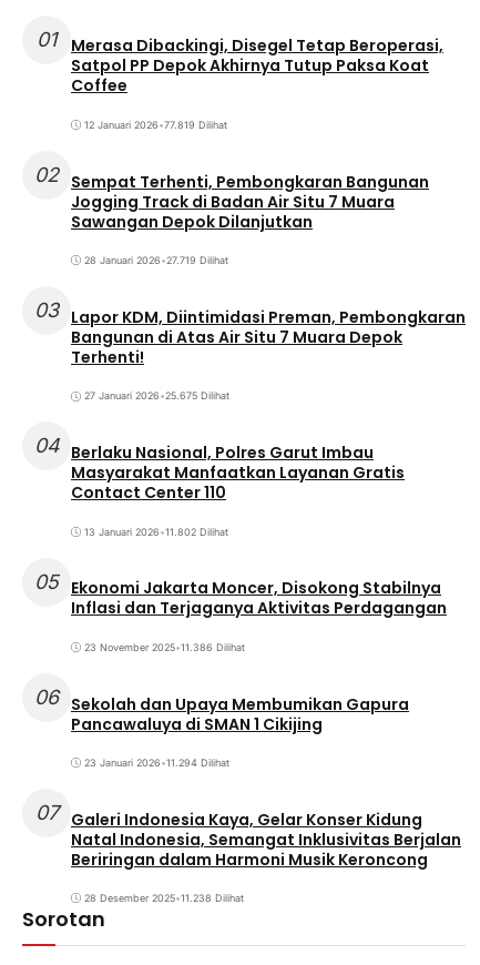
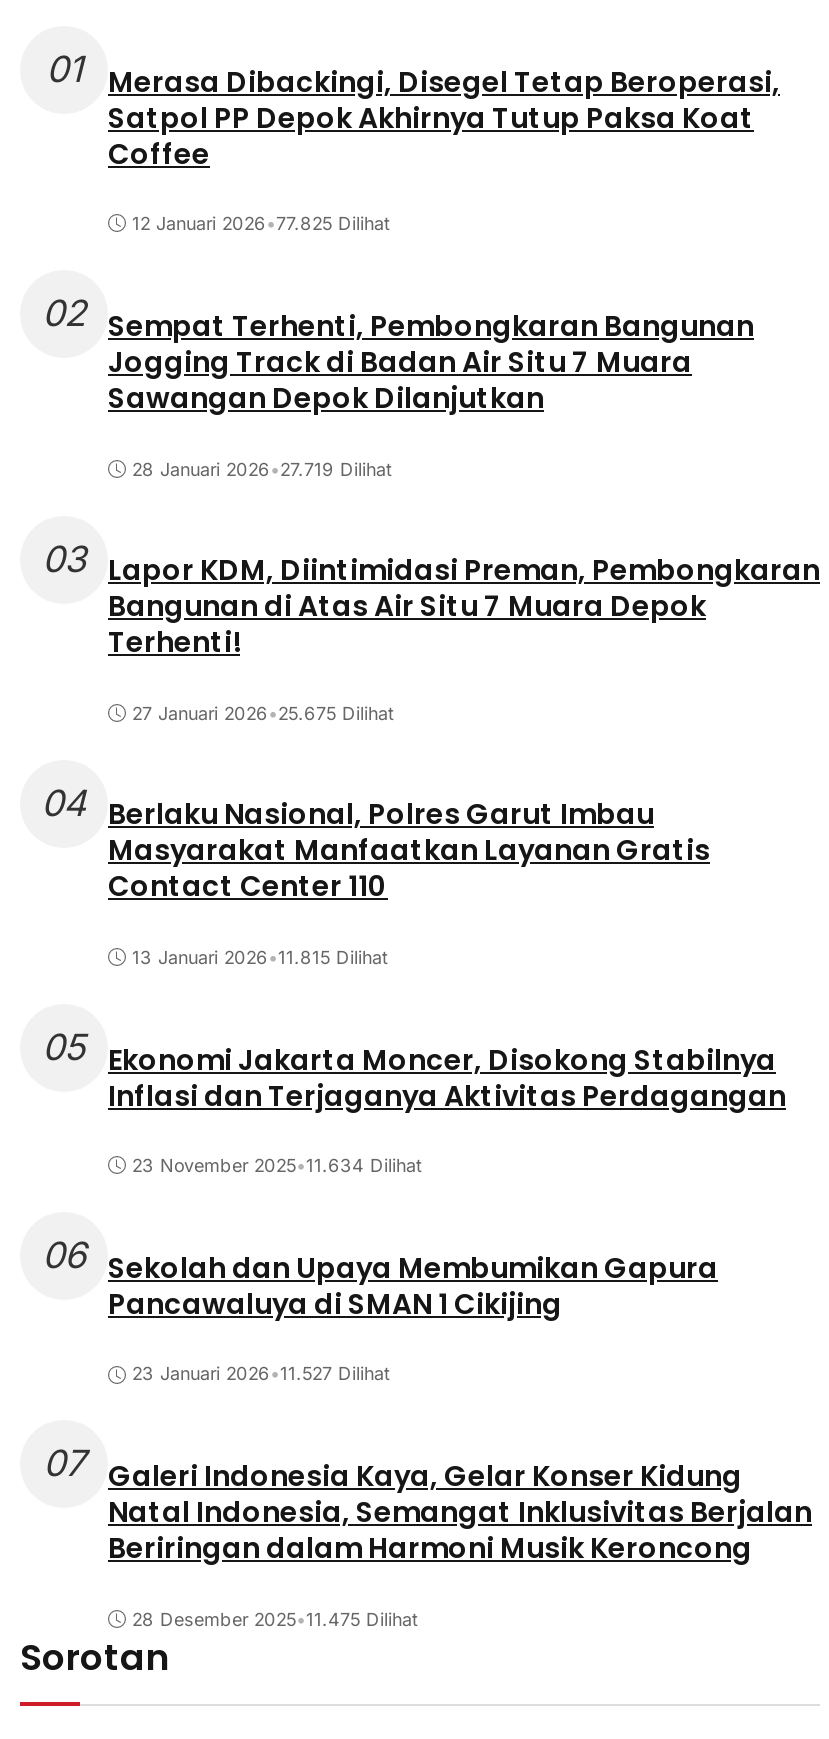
- 12 Januari 2026 •77.819 Dilihat
+ 12 Januari 2026 •77.825 Dilihat

- 13 Januari 2026 •11.802 Dilihat
+ 13 Januari 2026 •11.815 Dilihat

- 23 November 2025•11.386 Dilihat
+ 23 November 2025•11.634 Dilihat

- 23 Januari 2026 •11.294 Dilihat
+ 23 Januari 2026 •11.527 Dilihat

- 28 Desember 2025•11.238 Dilihat
+ 28 Desember 2025•11.475 Dilihat
